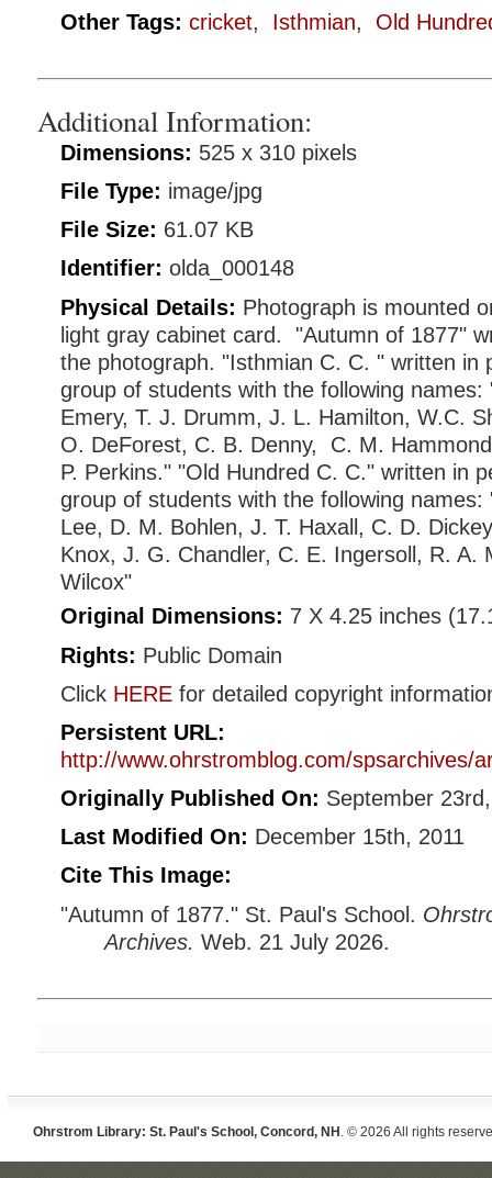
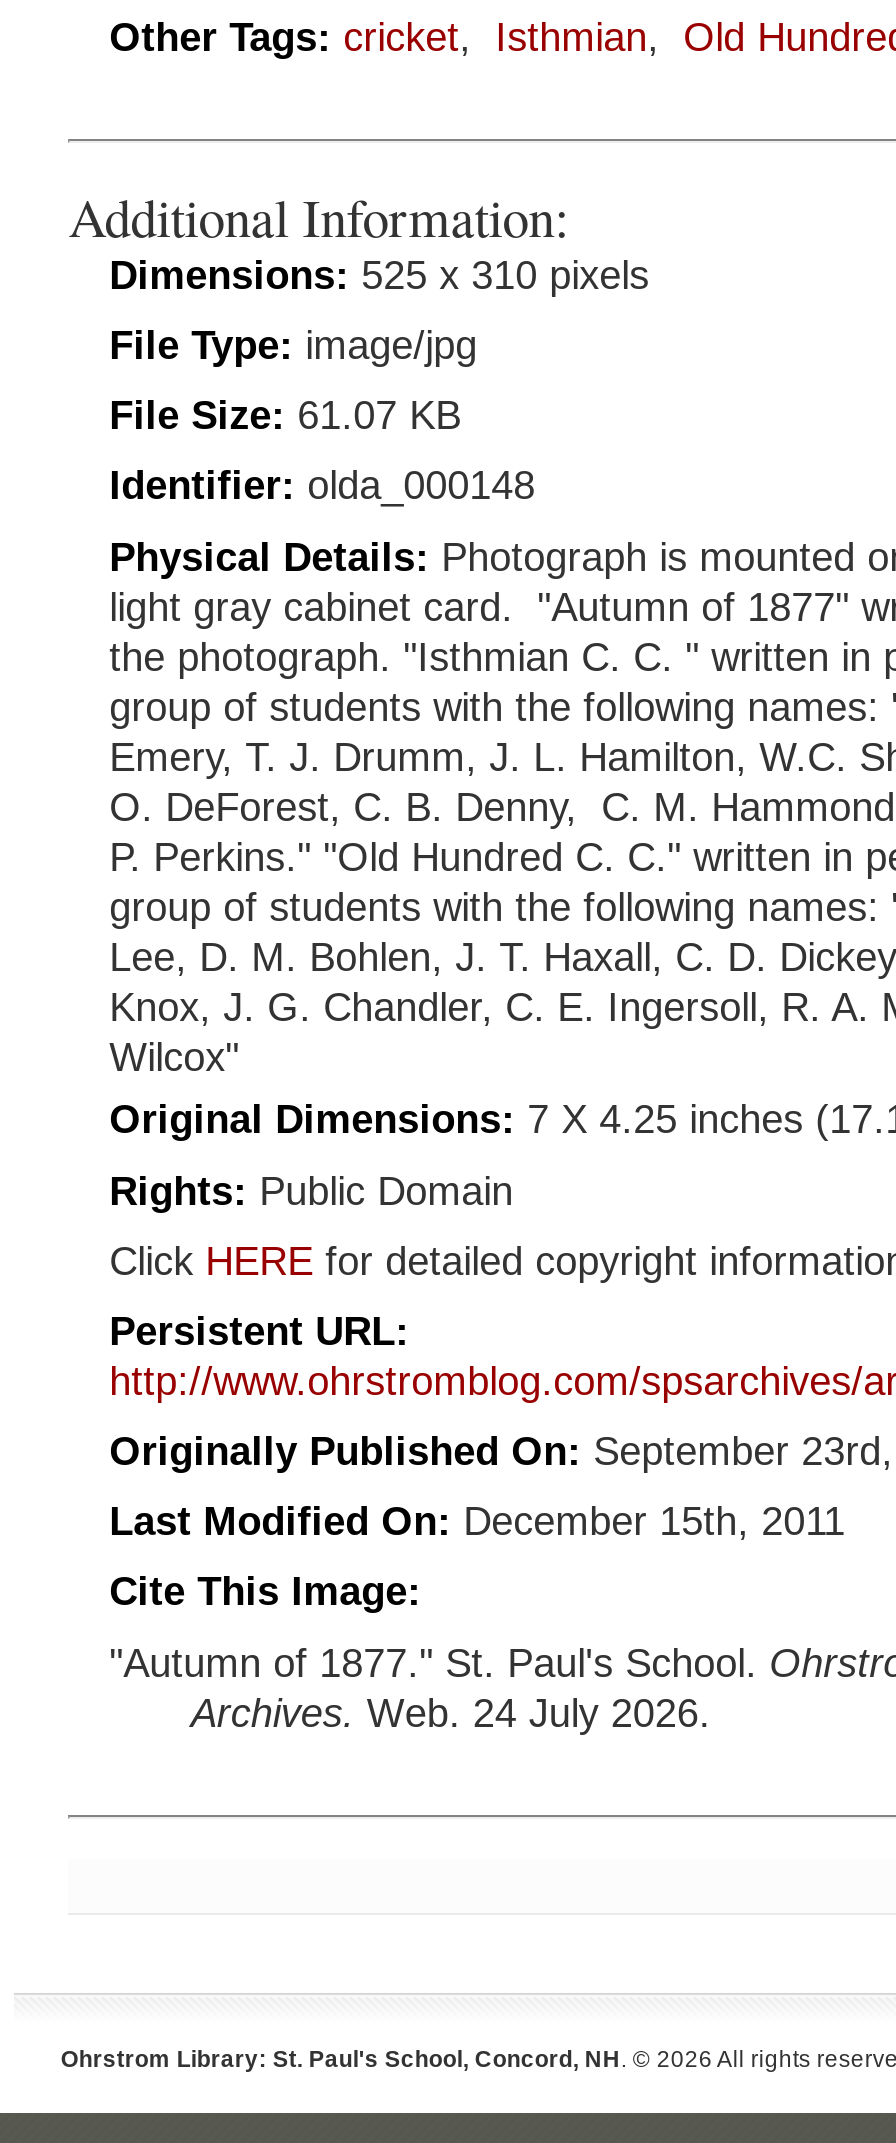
- Archives. Web. 21 July 2026.
+ Archives. Web. 24 July 2026.
